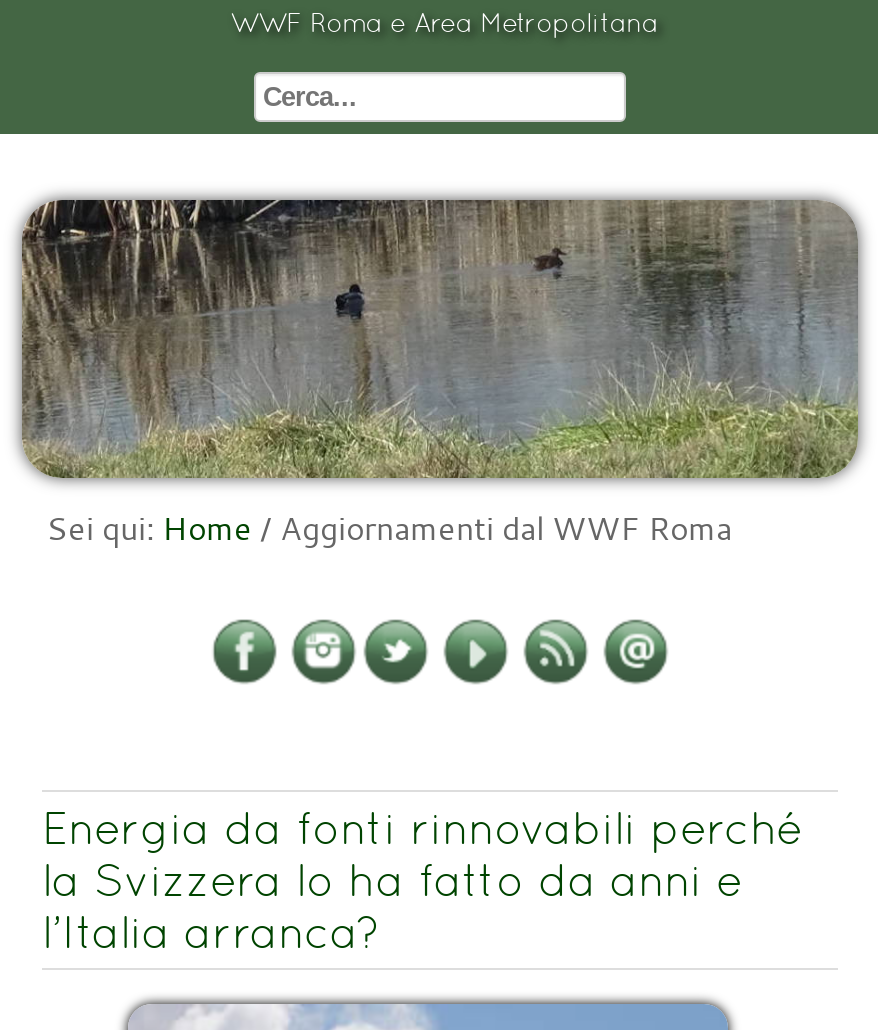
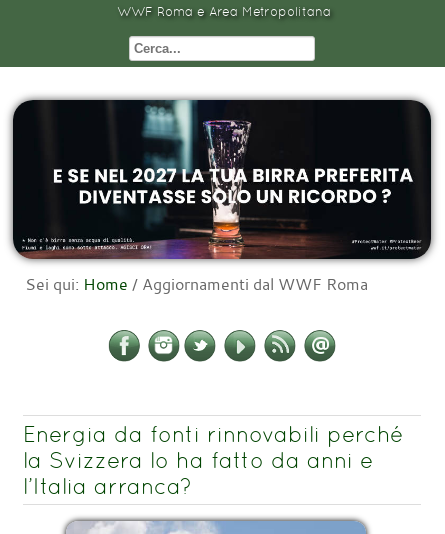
- [image]
+ [image]
